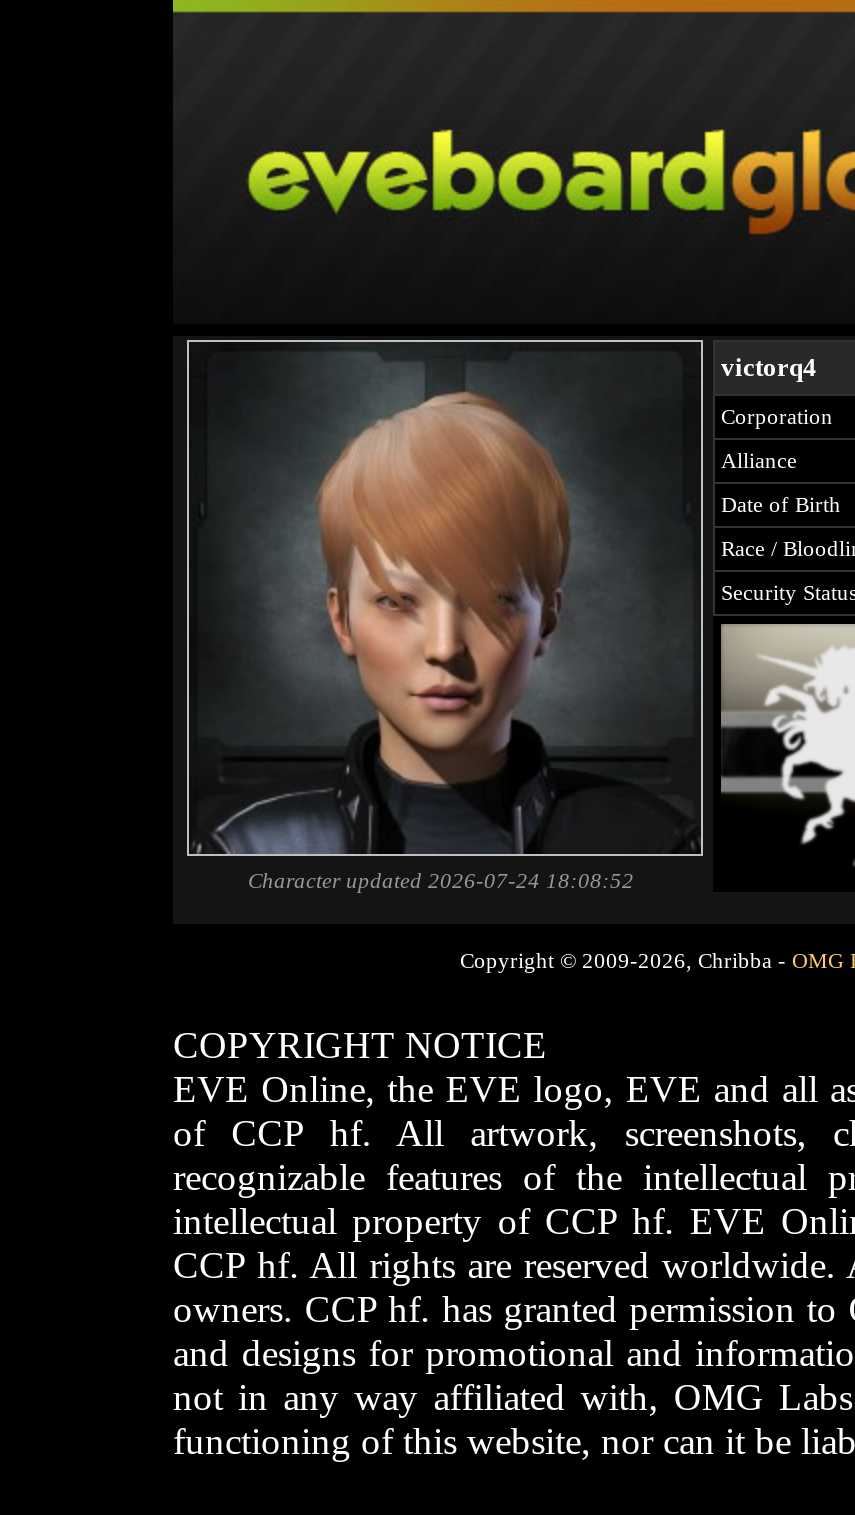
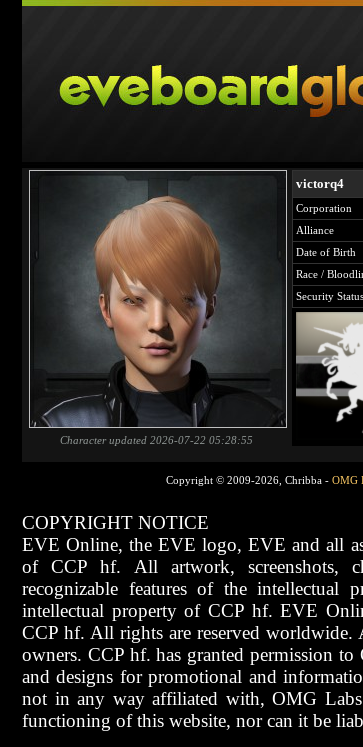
- Character updated 2026-07-24 18:08:52
+ Character updated 2026-07-22 05:28:55
